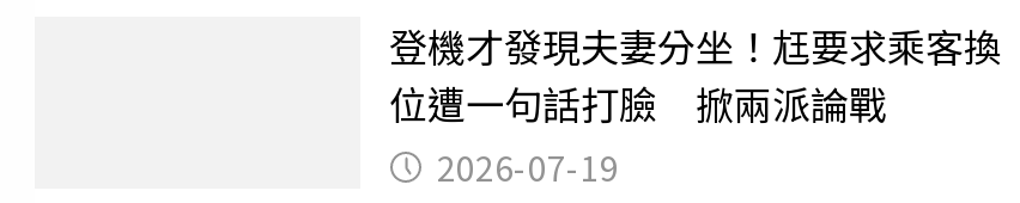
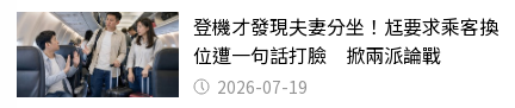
+ [image]
